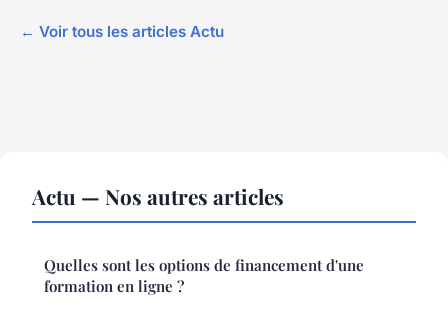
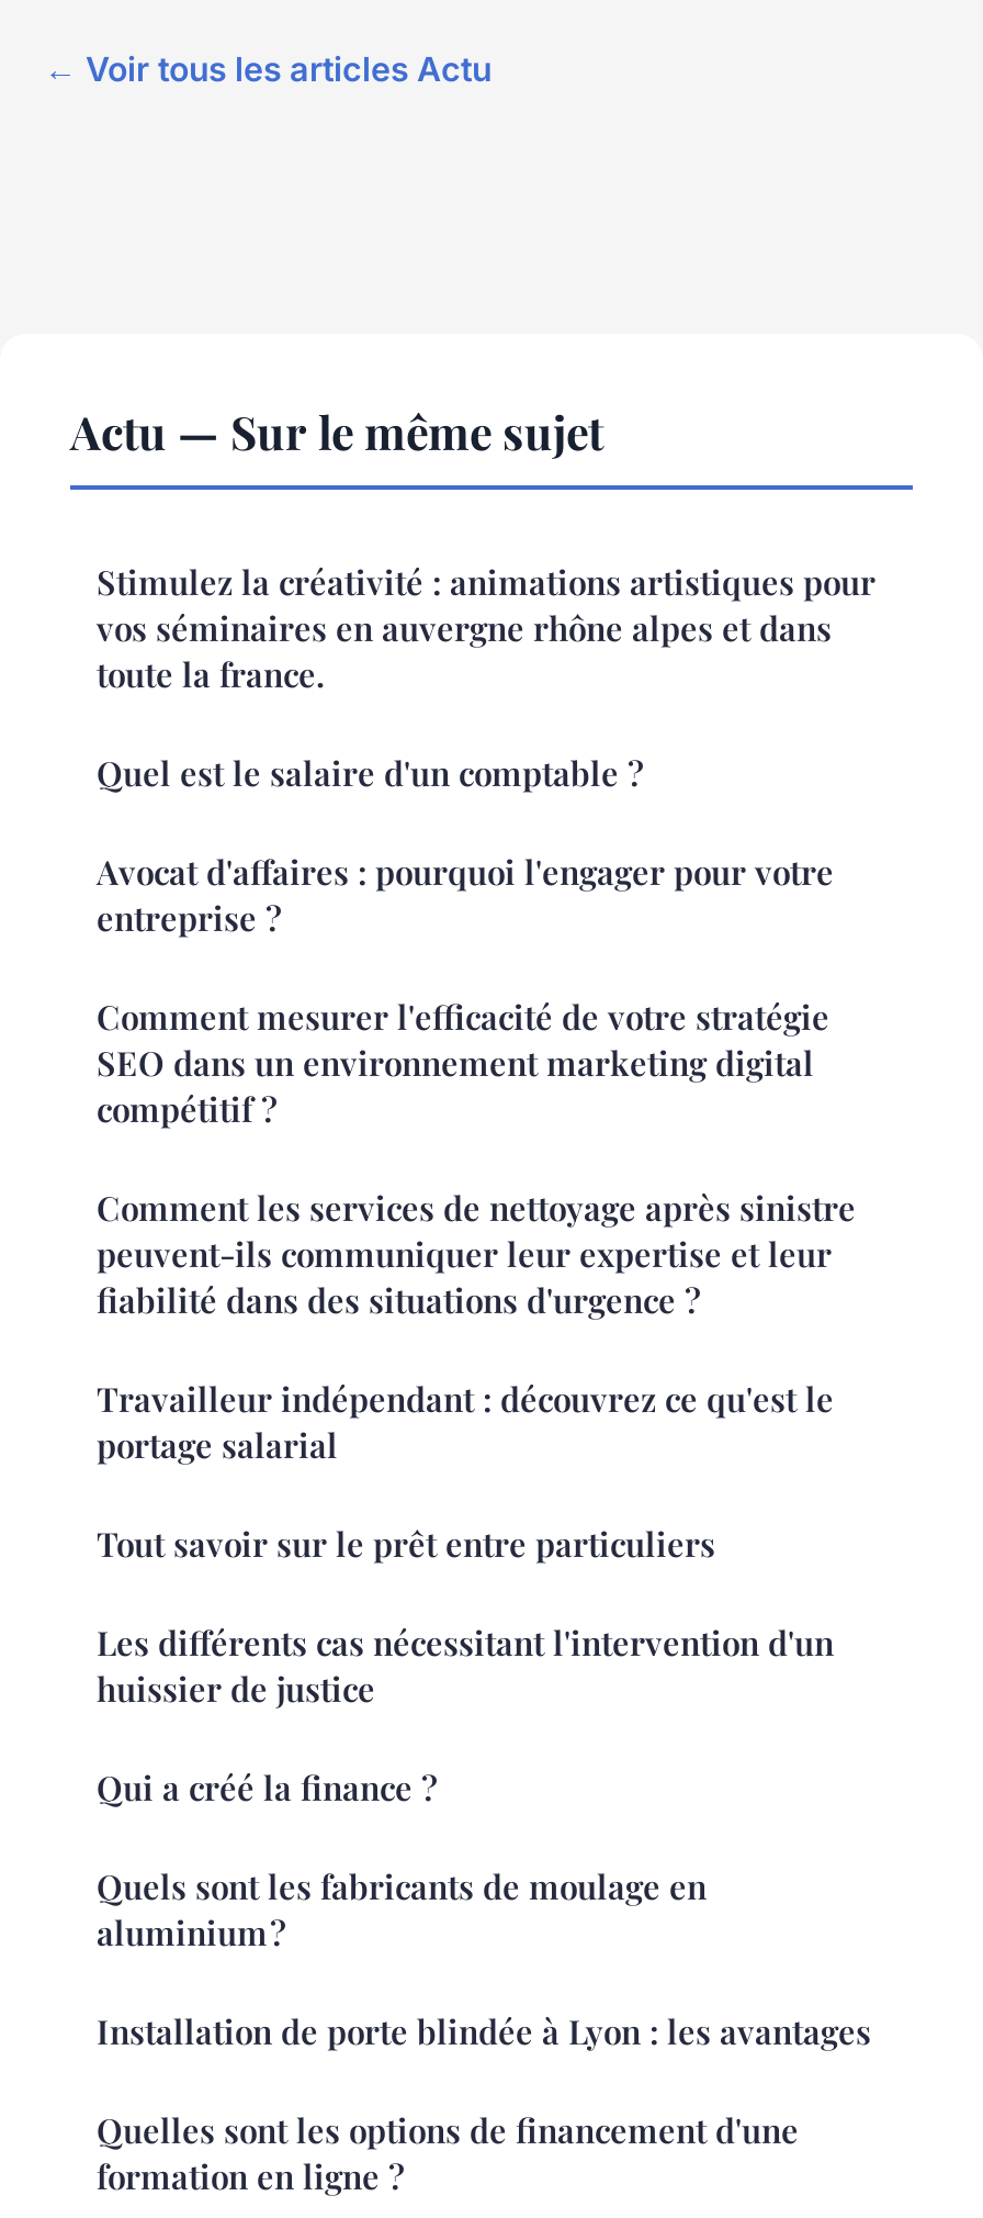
- Actu — Nos autres articles
+ Actu — Sur le même sujet
+ Stimulez la créativité : animations artistiques pour
+ vos séminaires en auvergne rhône alpes et dans
+ toute la france.
+ Quel est le salaire d'un comptable ?
+ Avocat d'affaires : pourquoi l'engager pour votre
+ entreprise ?
+ Comment mesurer l'efficacité de votre stratégie
+ SEO dans un environnement marketing digital
+ compétitif ?
+ Comment les services de nettoyage après sinistre
+ peuvent-ils communiquer leur expertise et leur
+ fiabilité dans des situations d'urgence ?
+ Travailleur indépendant : découvrez ce qu'est le
+ portage salarial
+ Tout savoir sur le prêt entre particuliers
+ Les différents cas nécessitant l'intervention d'un
+ huissier de justice
+ Qui a créé la finance ?
+ Quels sont les fabricants de moulage en
+ aluminium ?
+ Installation de porte blindée à Lyon : les avantages
